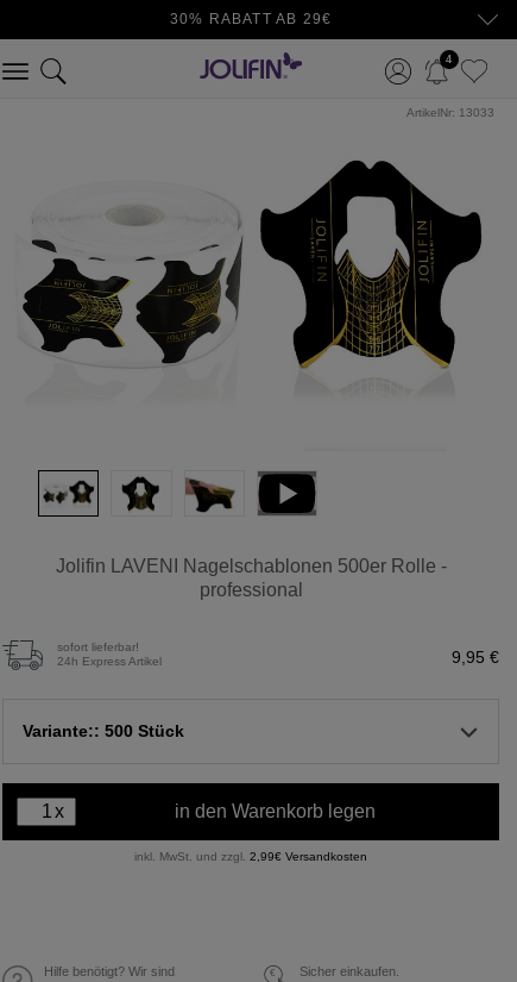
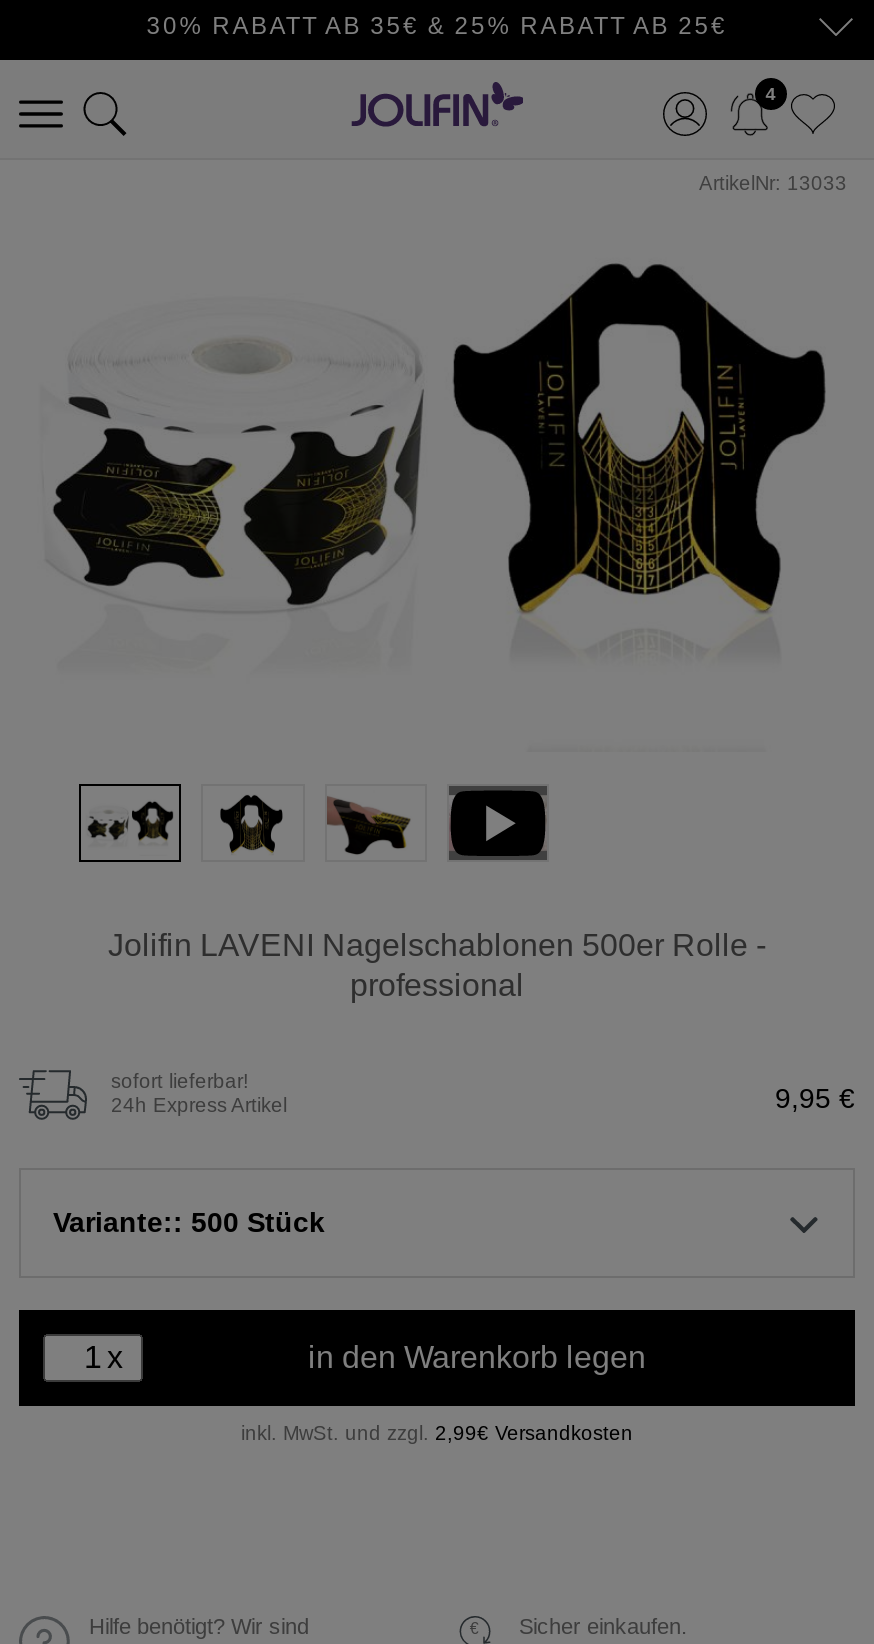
- 30% RABATT AB 29€
+ 30% RABATT AB 35€ & 25% RABATT AB 25€
